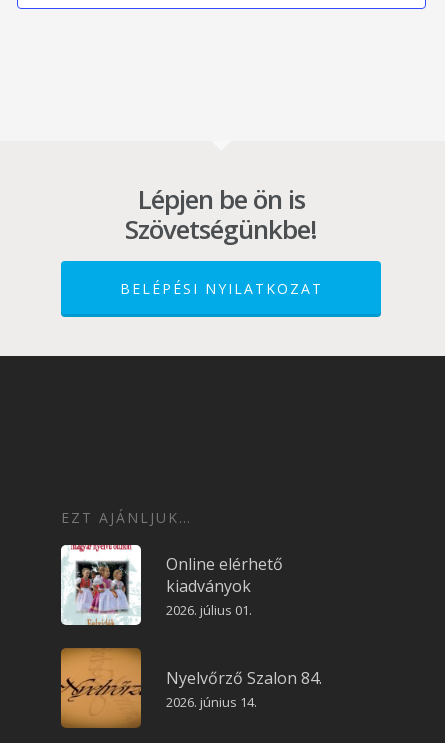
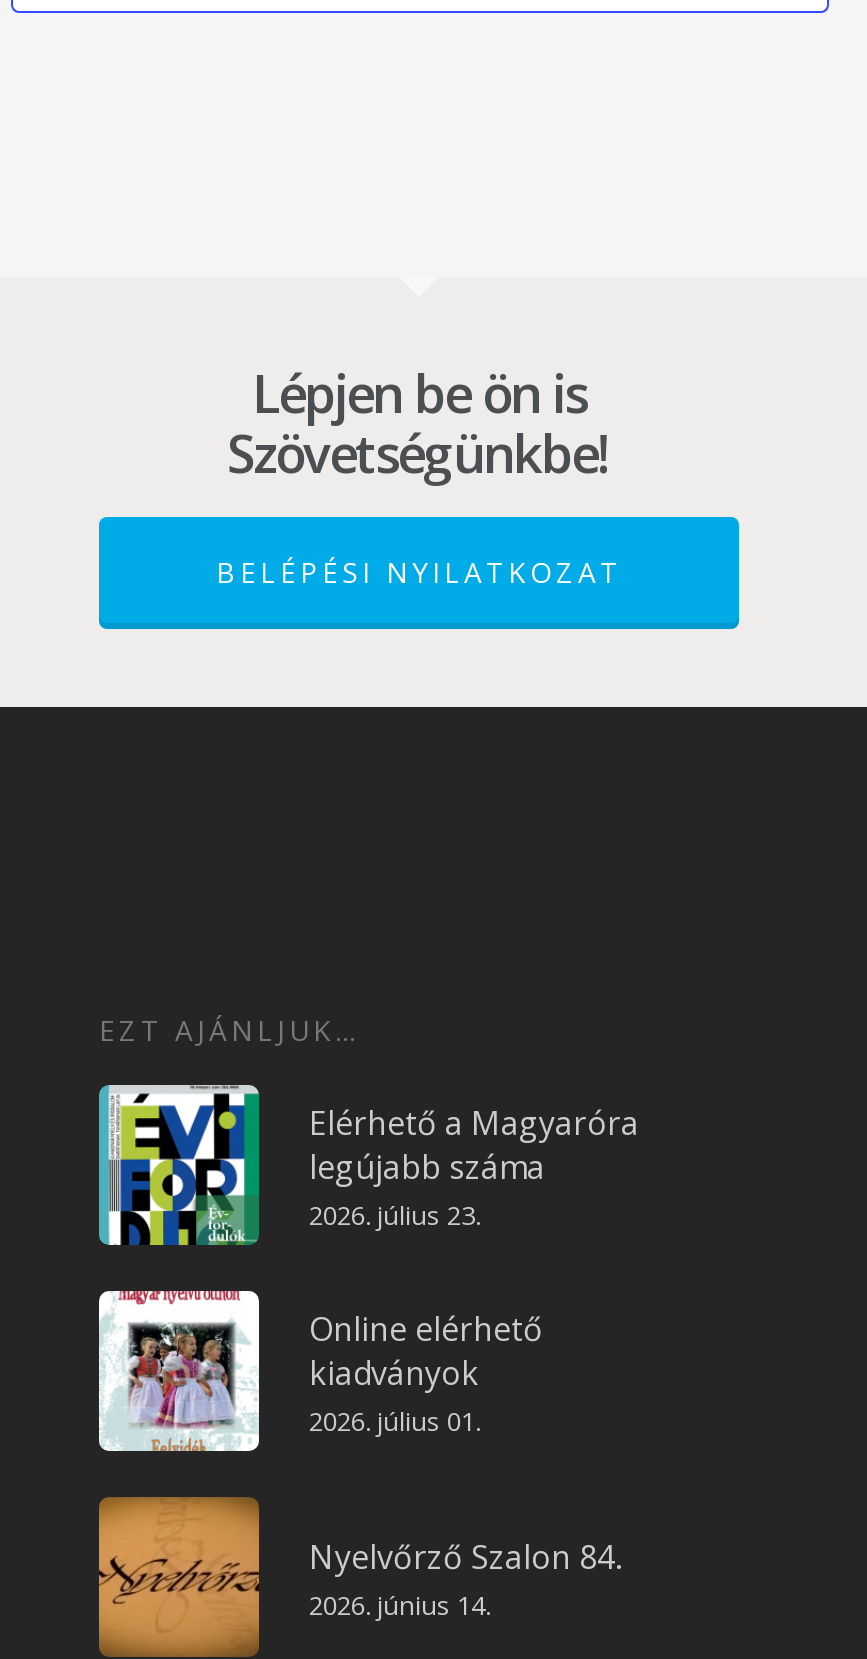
+ [image]
+ Elérhető a Magyaróra
+ legújabb száma
+ 2026. július 23.
